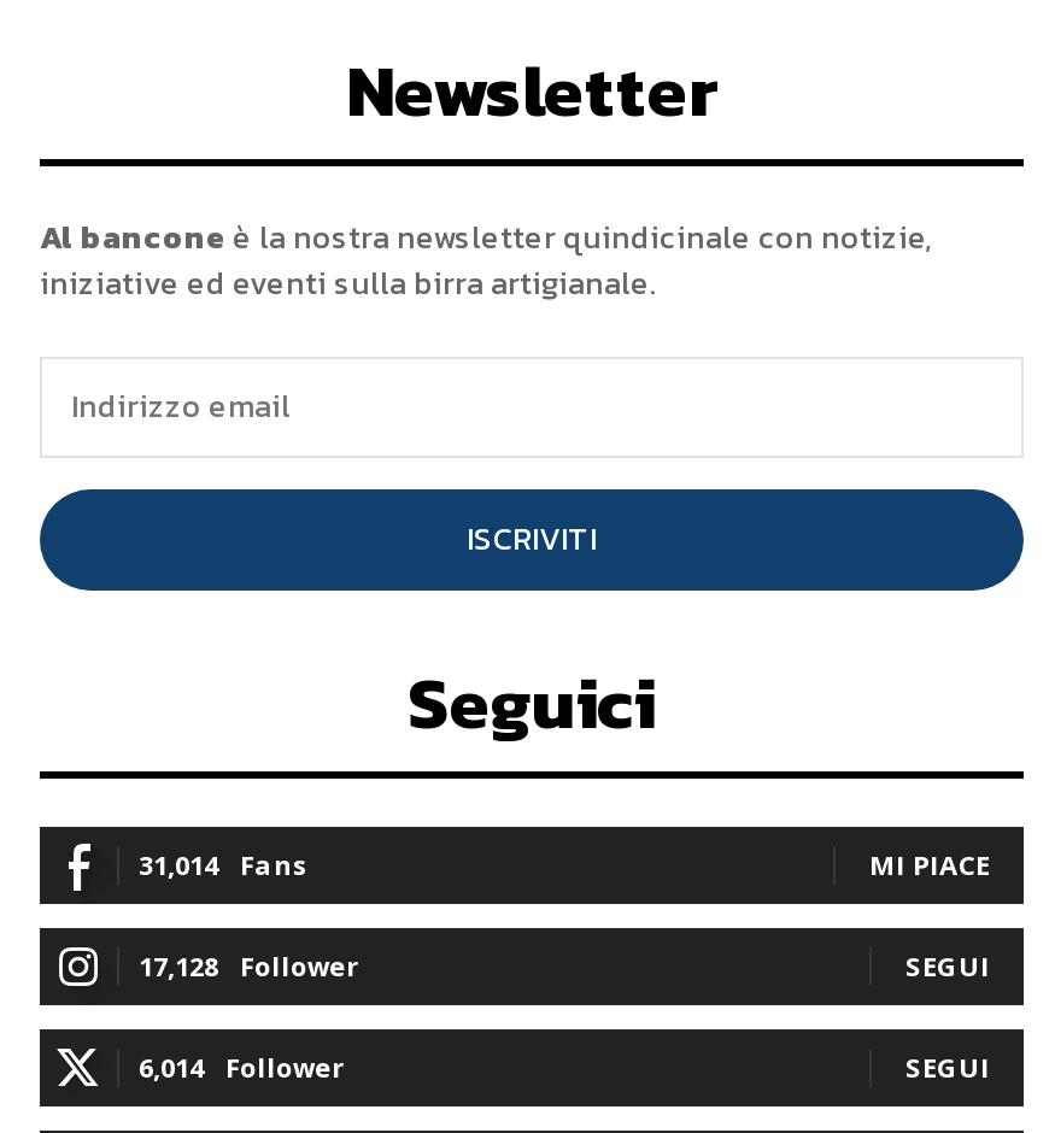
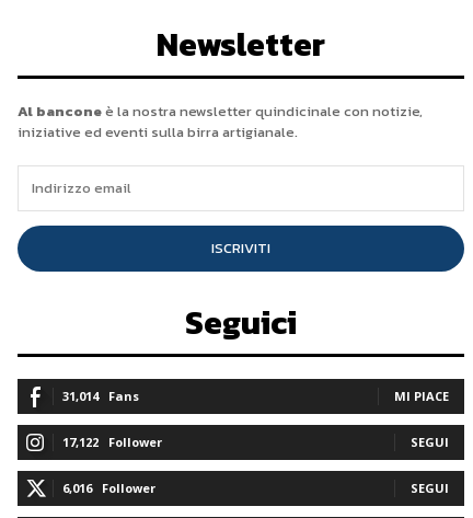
- 17,128 Follower
+ 17,122 Follower

- 6,014 Follower
+ 6,016 Follower
